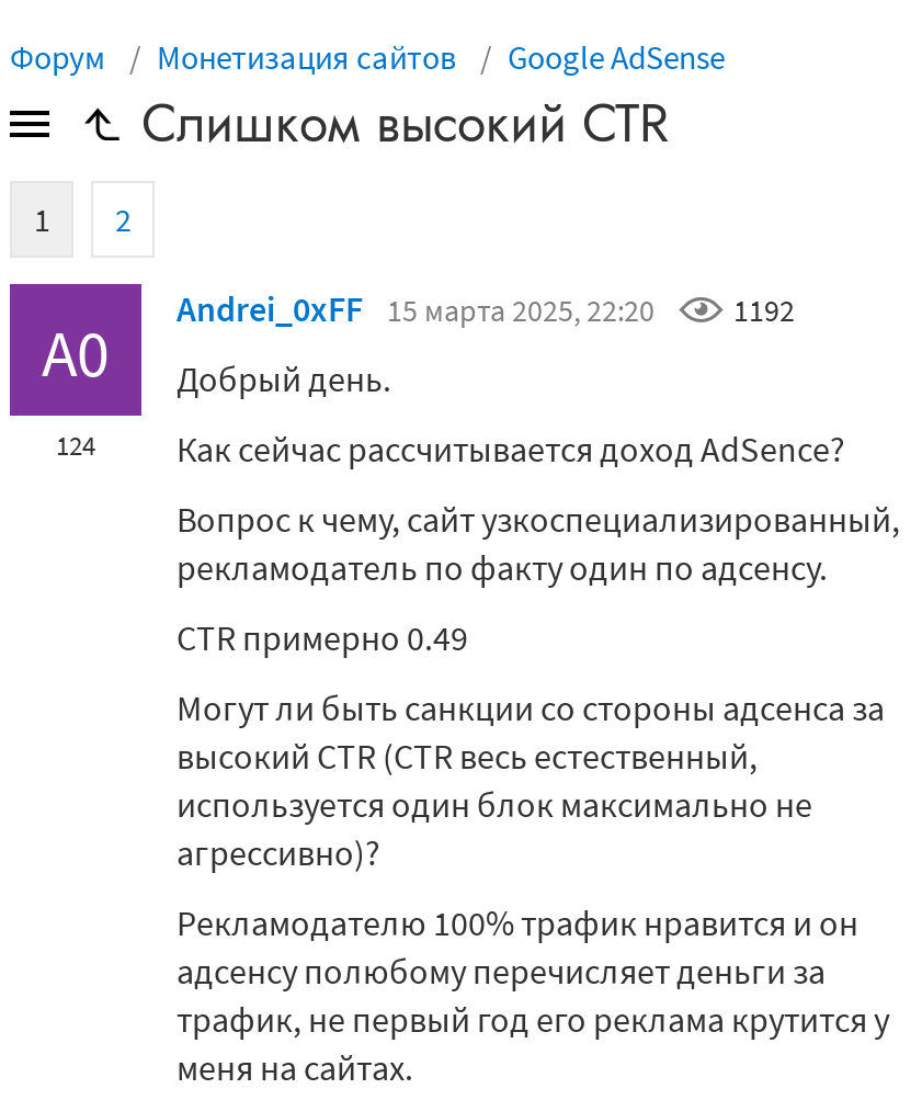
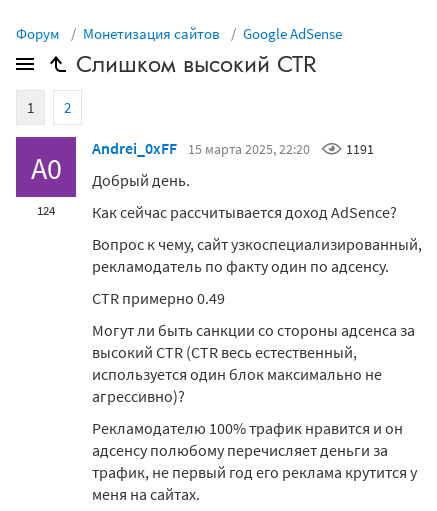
- Andrei_0xFF 15 марта 2025, 22:20 1192
+ Andrei_0xFF 15 марта 2025, 22:20 1191
